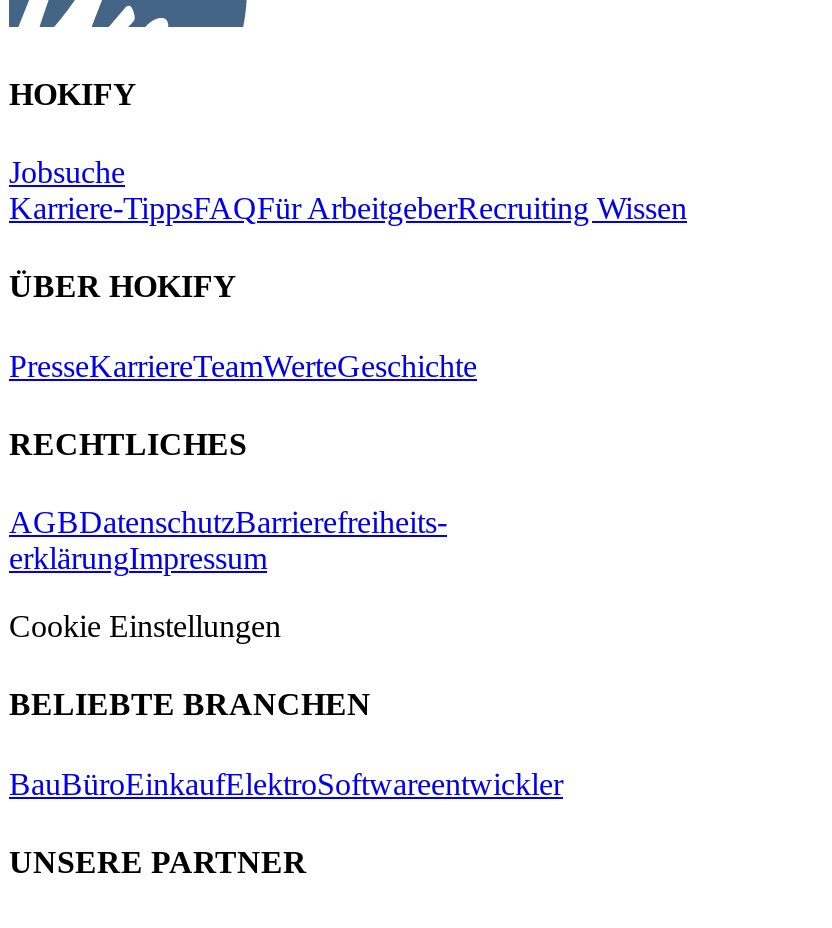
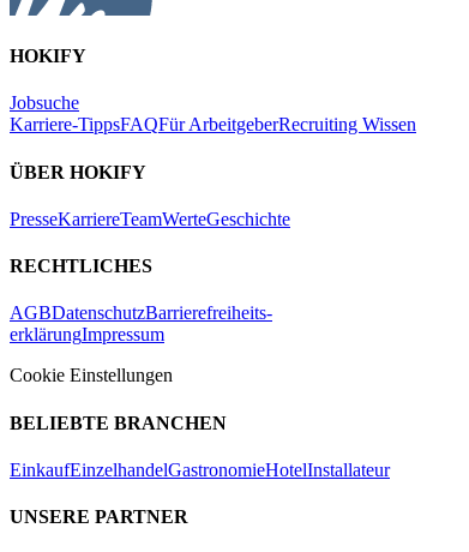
- BauBüroEinkaufElektroSoftwareentwickler
+ EinkaufEinzelhandelGastronomieHotelInstallateur
